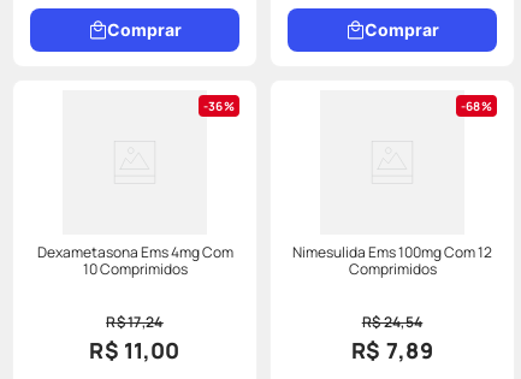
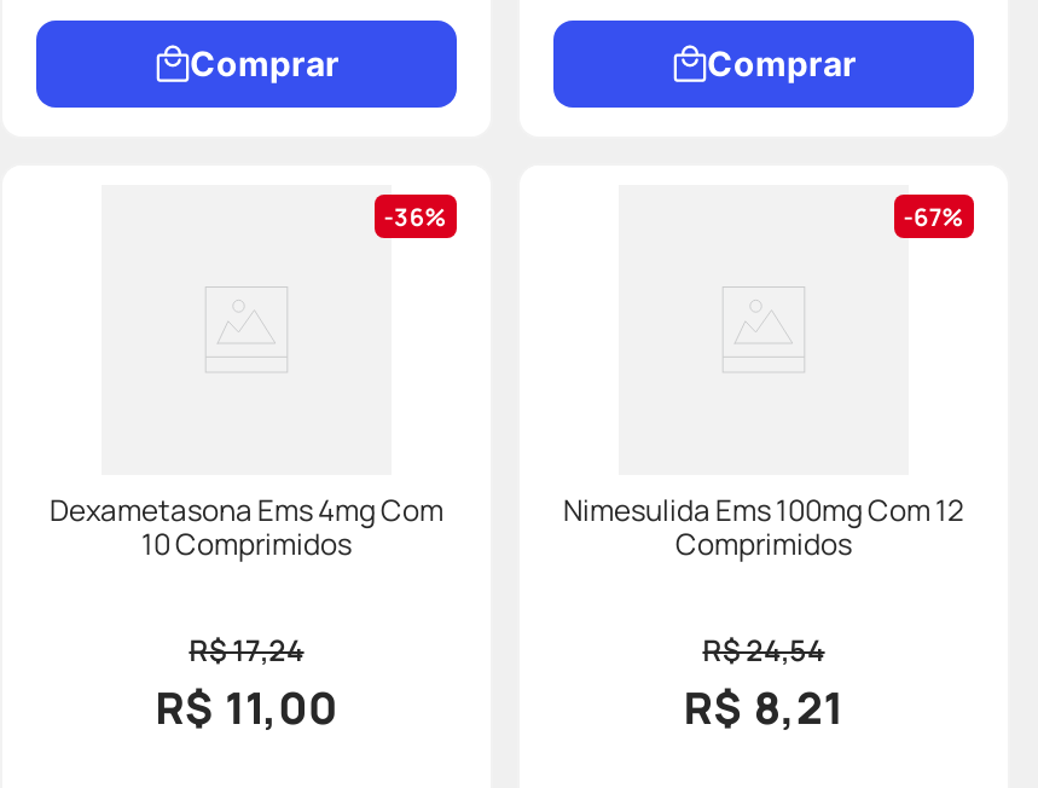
- 68%
+ 67%

- R$ 7,89
+ R$ 8,21
